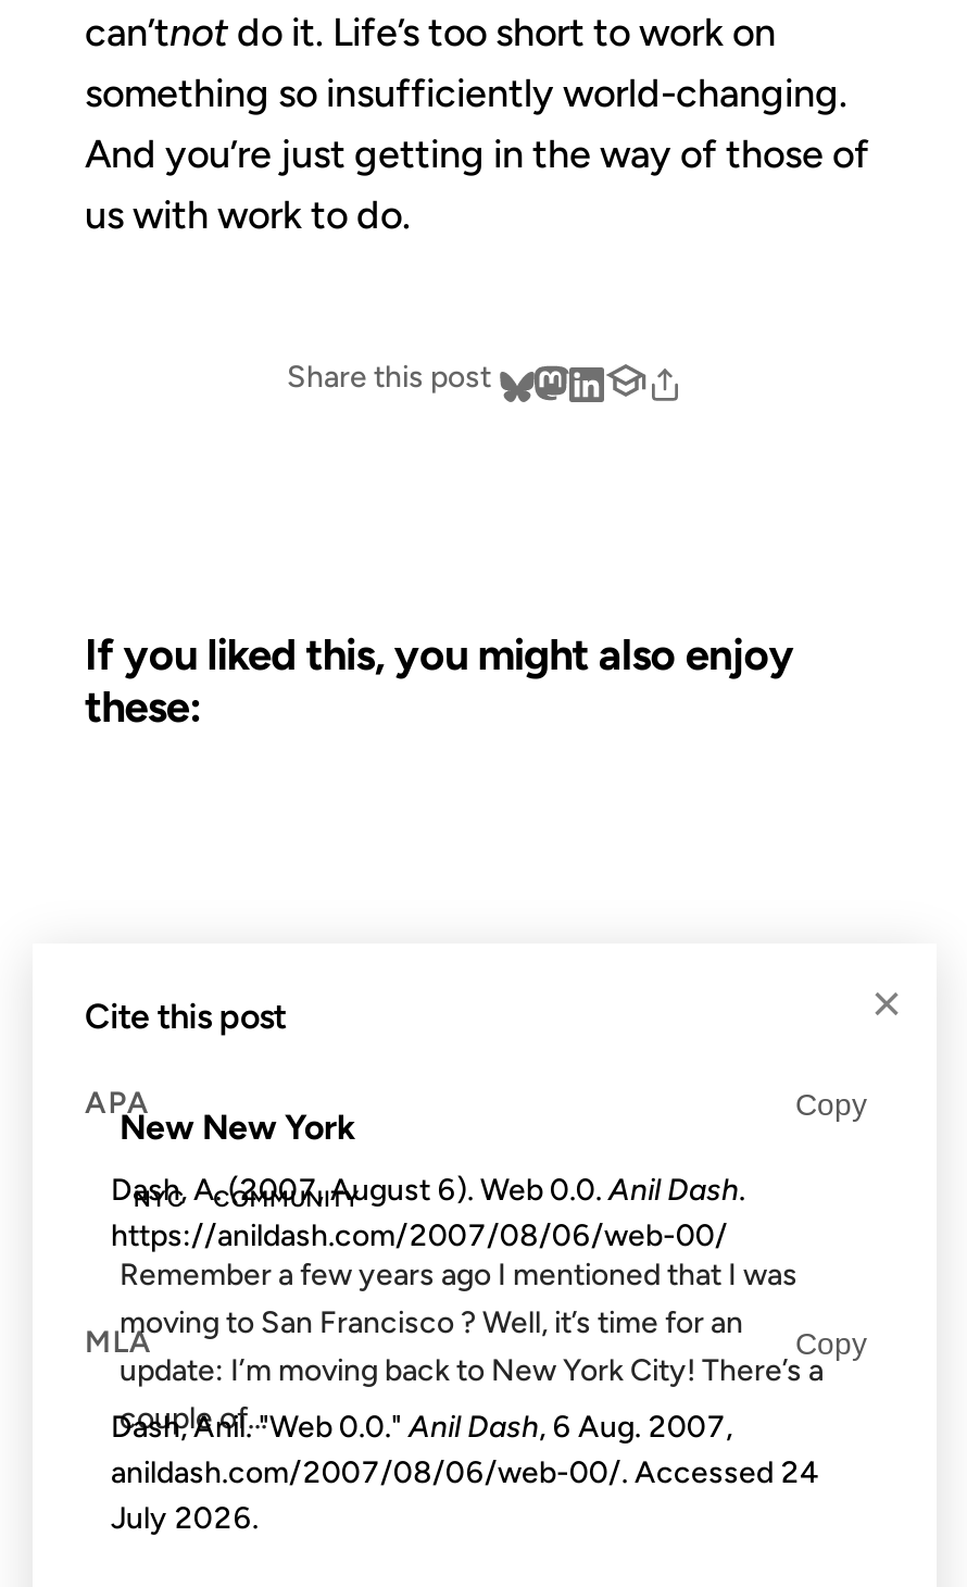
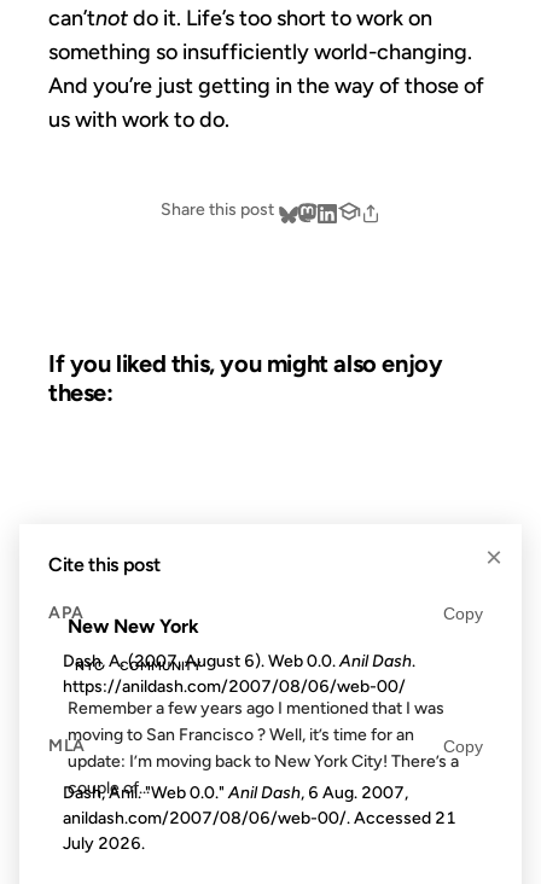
- anildash.com/2007/08/06/web-00/. Accessed 24
+ anildash.com/2007/08/06/web-00/. Accessed 21
